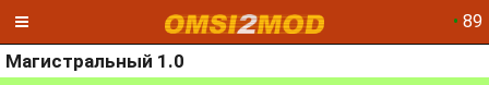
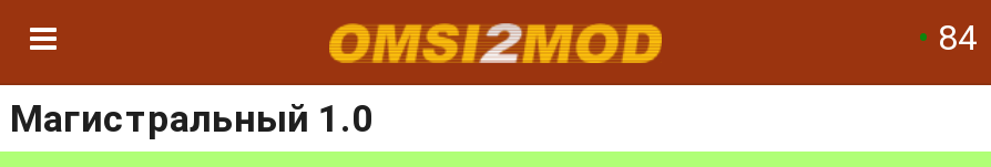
- • 89
+ • 84
